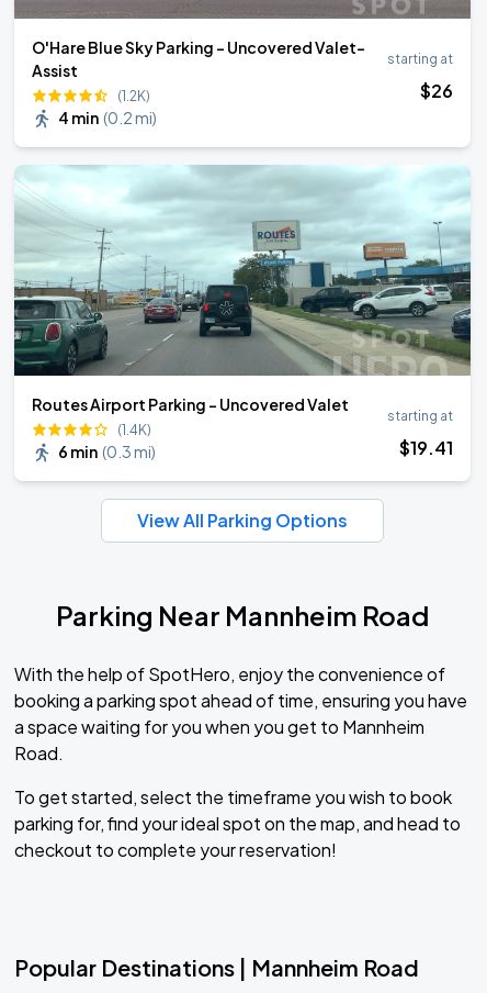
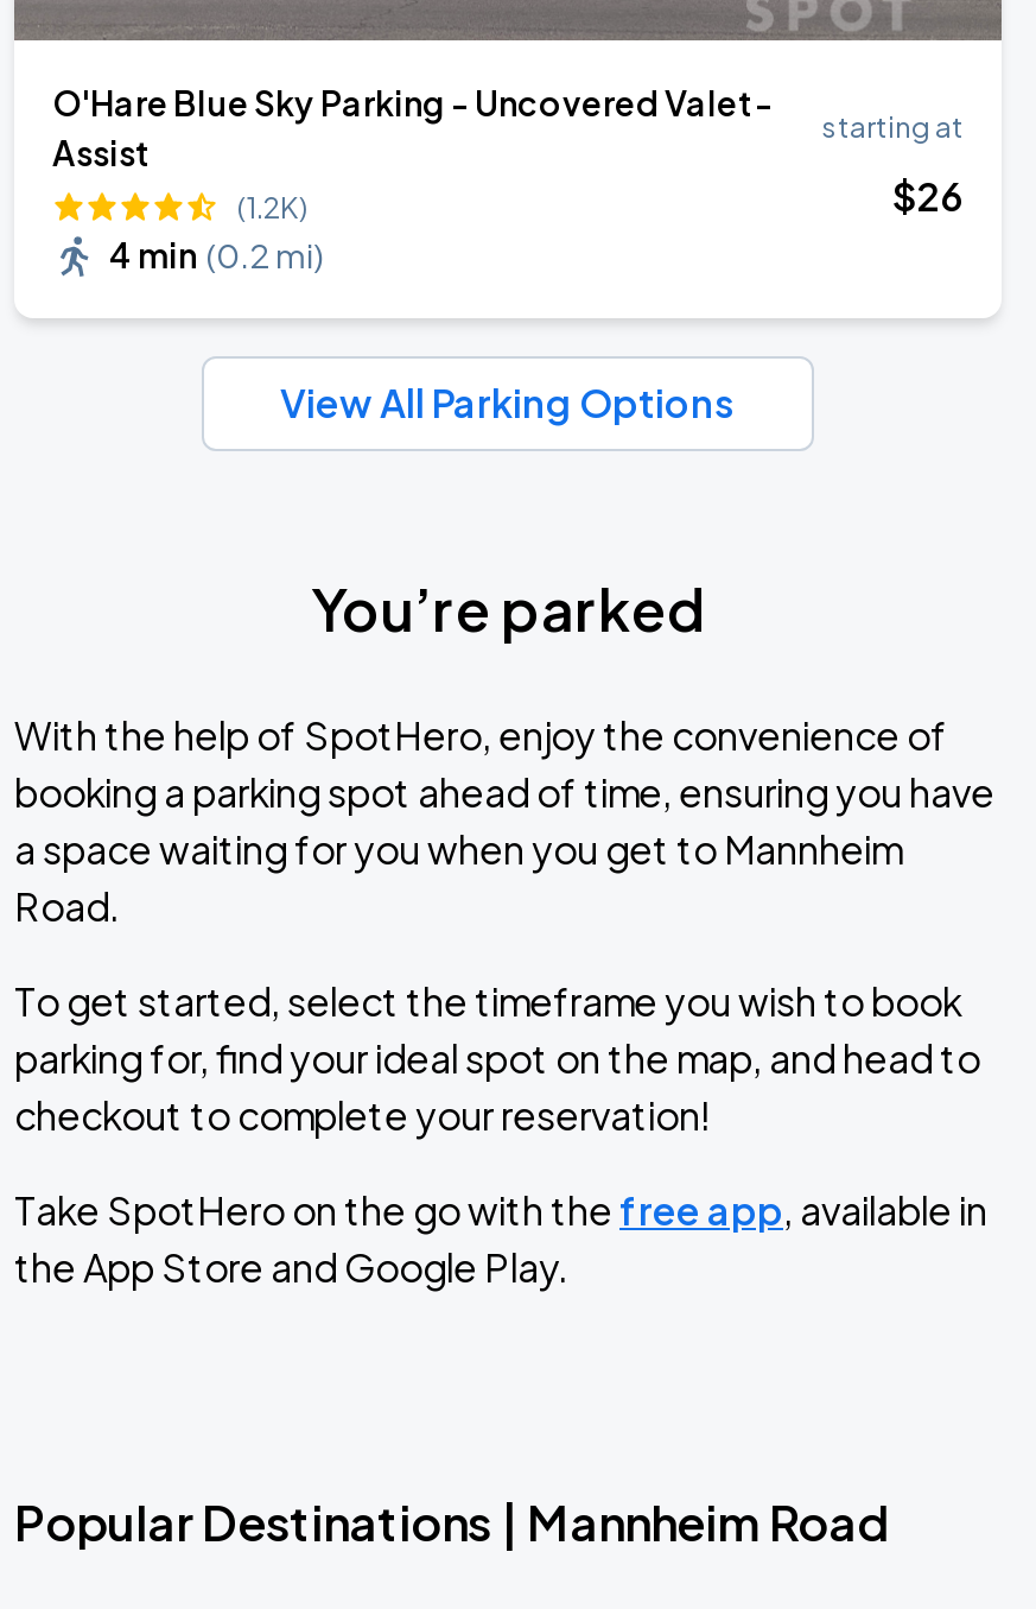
- [image]
- Routes Airport Parking - Uncovered Valet
- (1.4K)
- 6 min (0.3 mi)

- starting at
- $19.41

moved up: View All Parking Options

- Parking Near Mannheim Road
+ You’re parked

moved up: With the help of SpotHero, enjoy the convenience of | booking a parking spot ahead of time, ensuring you have | a space waiting for you when you get to Mannheim | Road. | To get started, select the timeframe you wish to book | parking for, find your ideal spot on the map, and head to | checkout to complete your reservation!

+ Take SpotHero on the go with the free app, available in
+ the App Store and Google Play.
